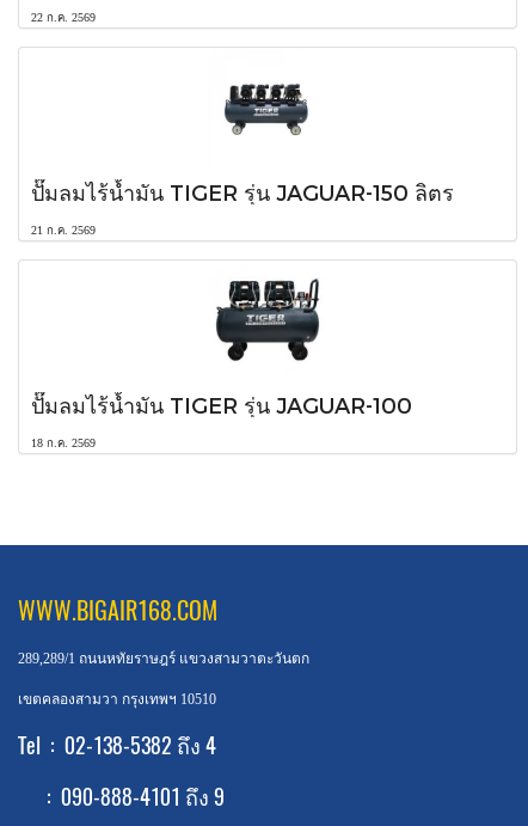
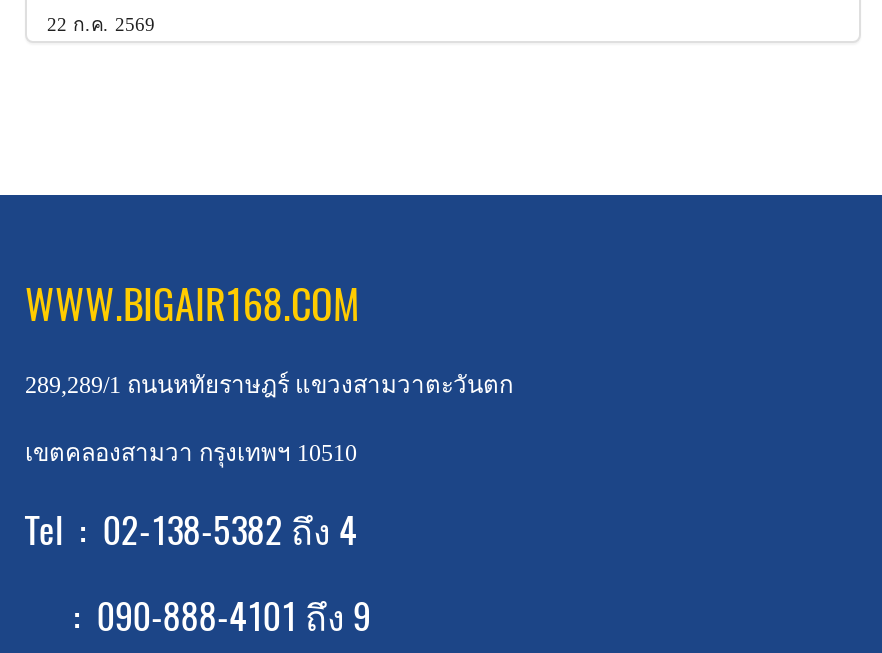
- [image]
- ปั๊มลมไร้น้ำมัน TIGER รุ่น JAGUAR-150 ลิตร
- 21 ก.ค. 2569

- [image]
- ปั๊มลมไร้น้ำมัน TIGER รุ่น JAGUAR-100
- 18 ก.ค. 2569
